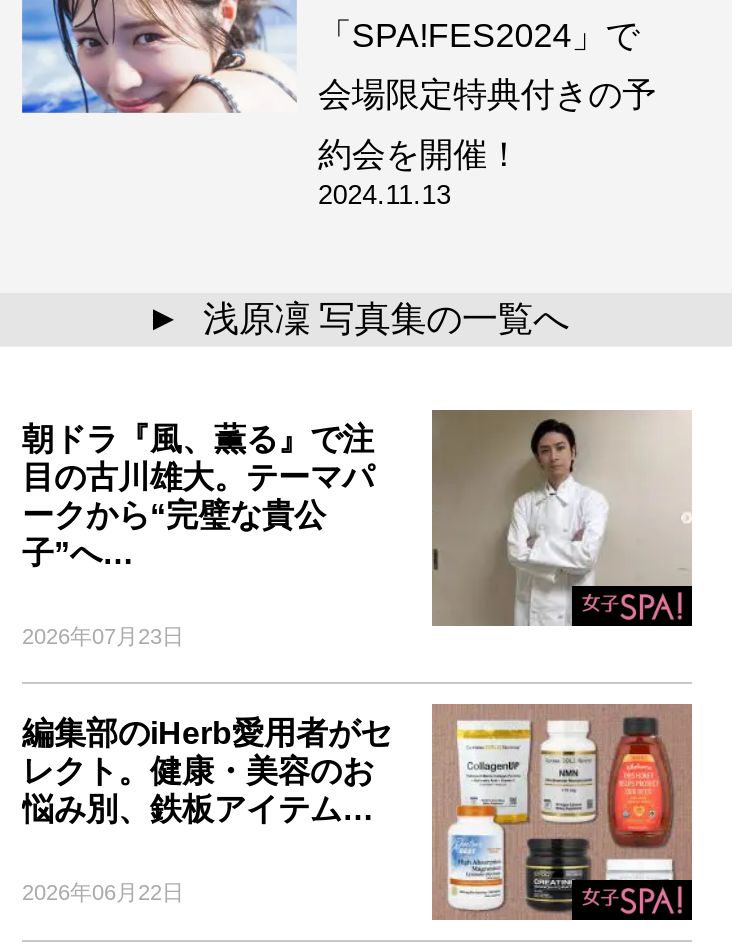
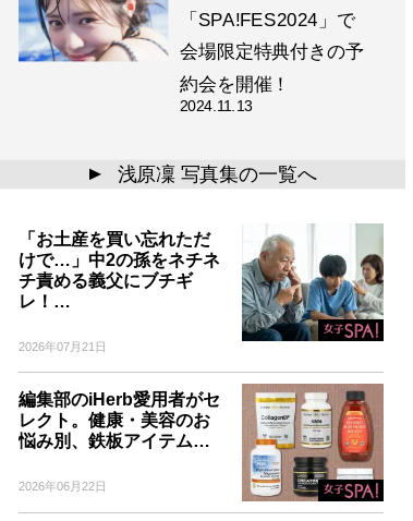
- [image]
- 朝ドラ『風、薫る』で注
- 目の古川雄大。テーマパ
- ークから“完璧な貴公
- 子”へ…
+ [image]
+ 「お土産を買い忘れただ
+ けで…」中2の孫をネチネ
+ チ責める義父にブチギ
+ レ！…

- 2026年07月23日
+ 2026年07月21日
